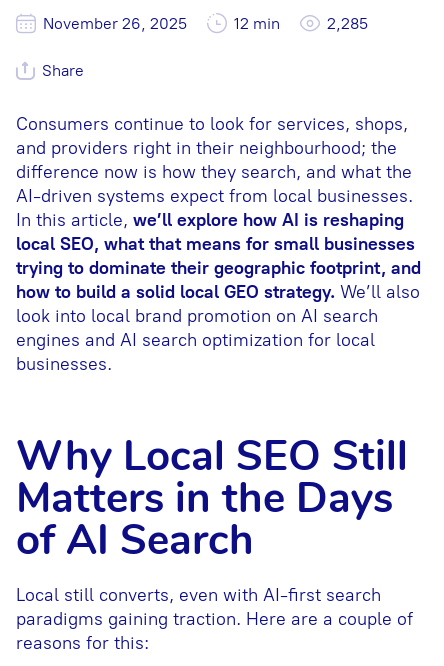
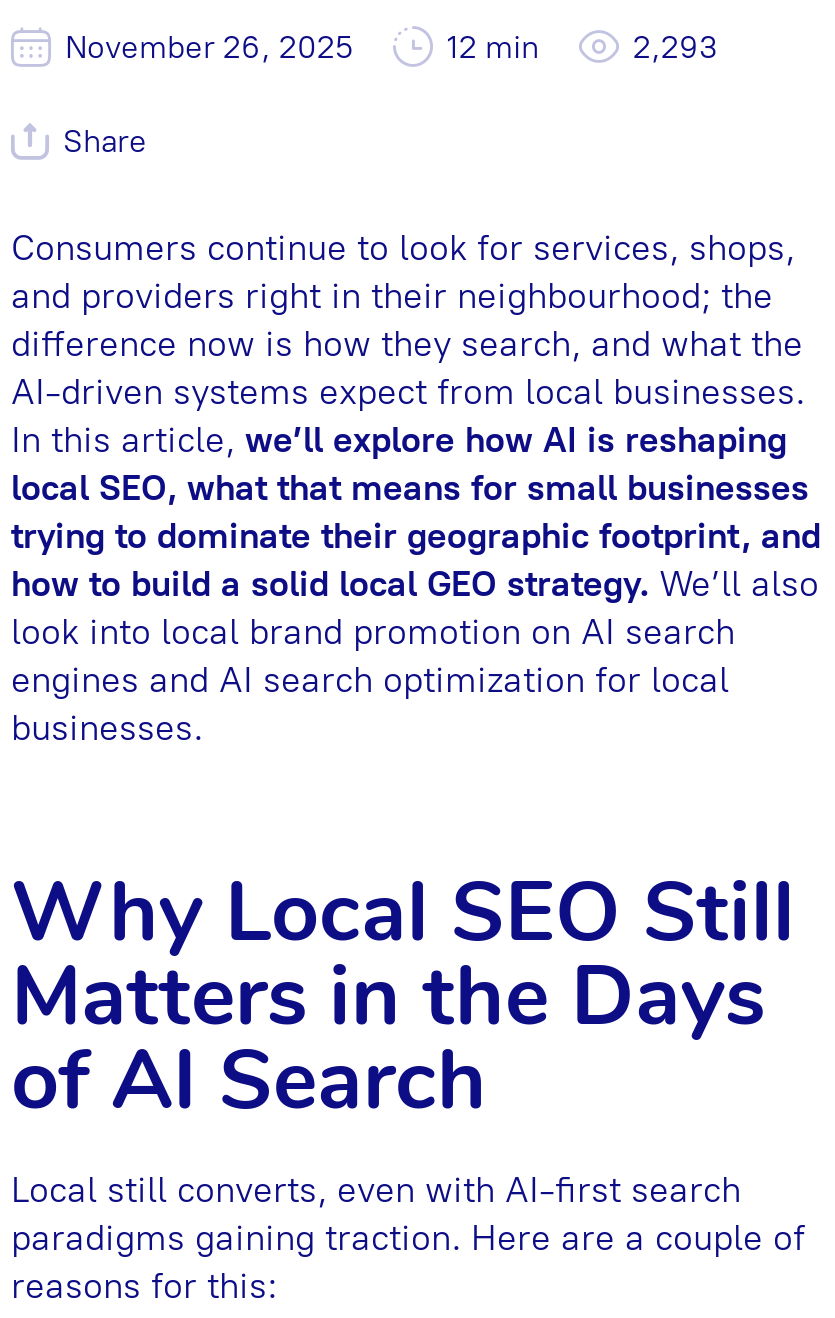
- 2,285
+ 2,293
